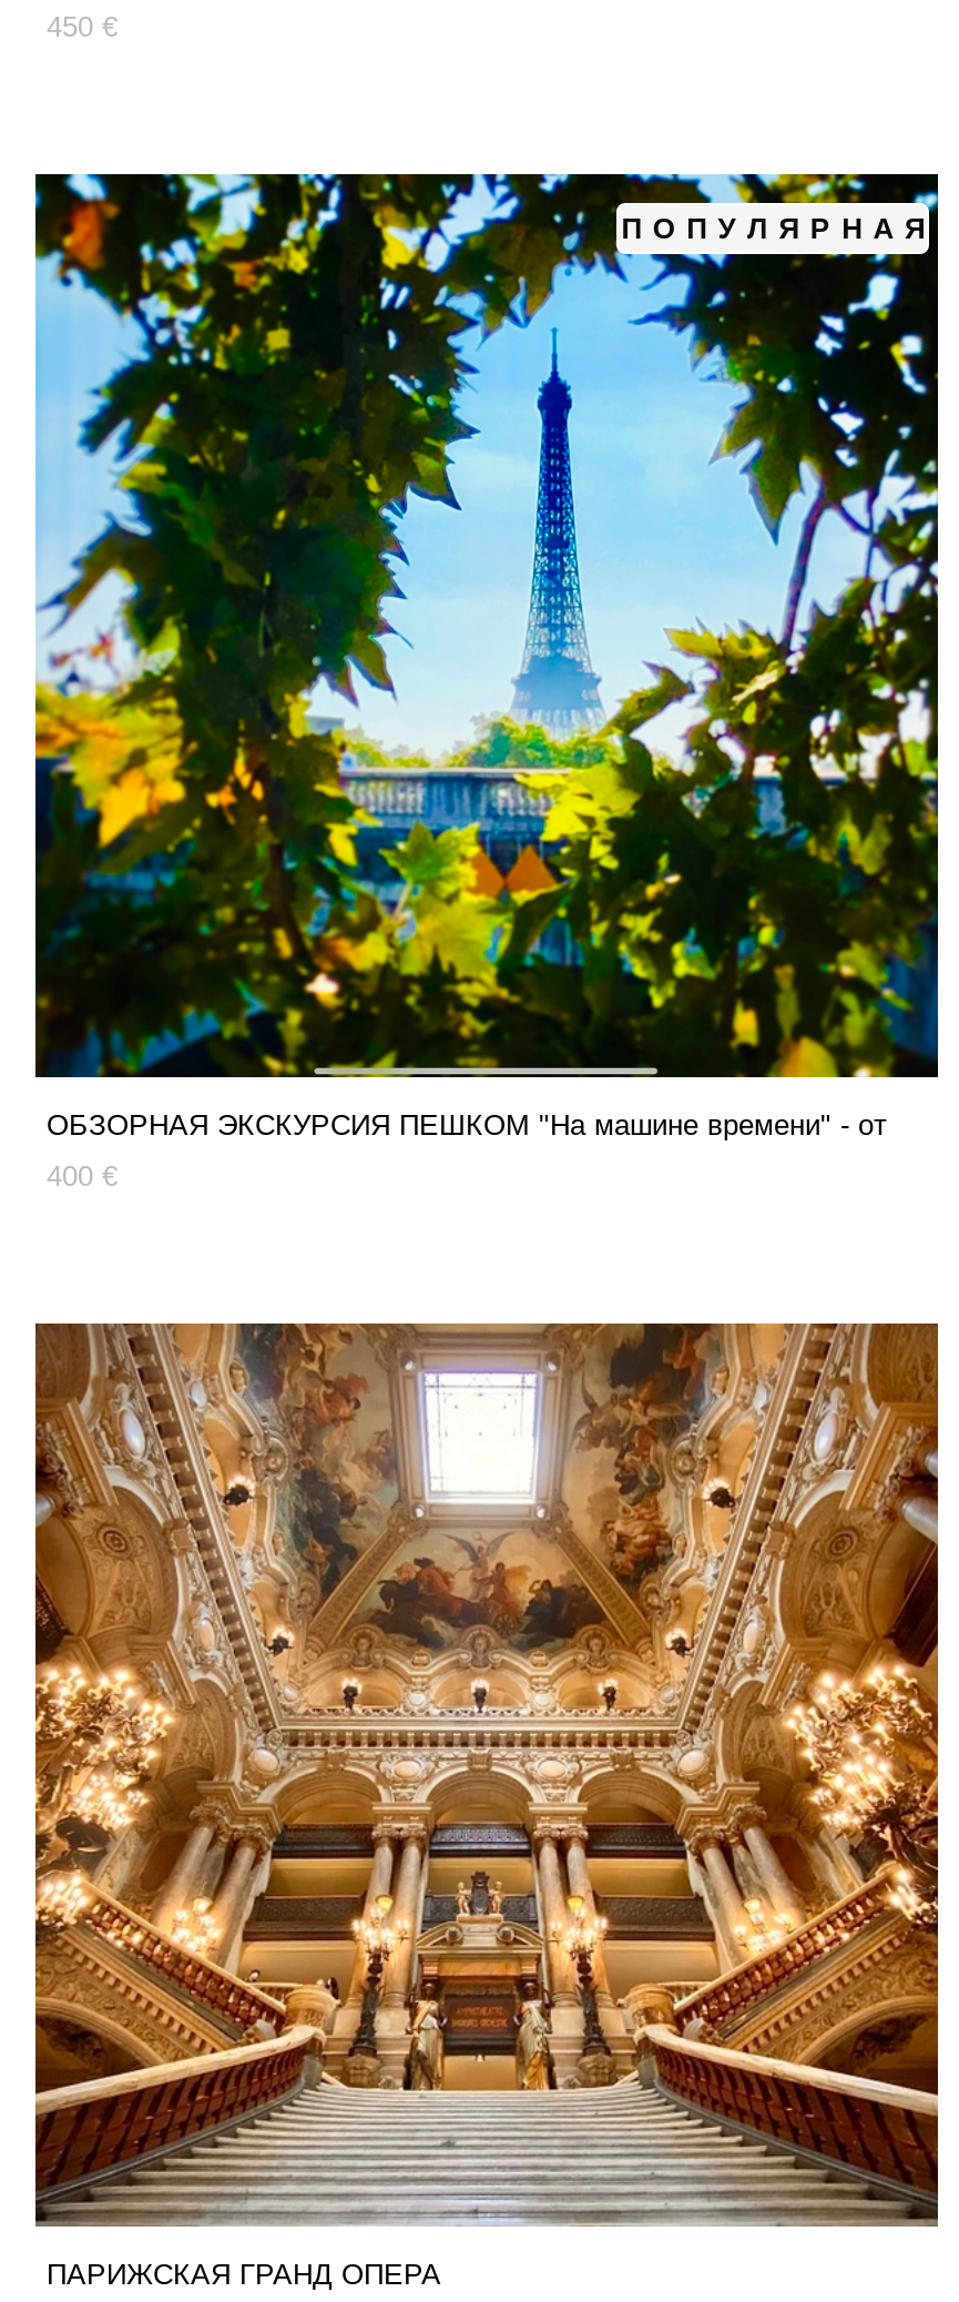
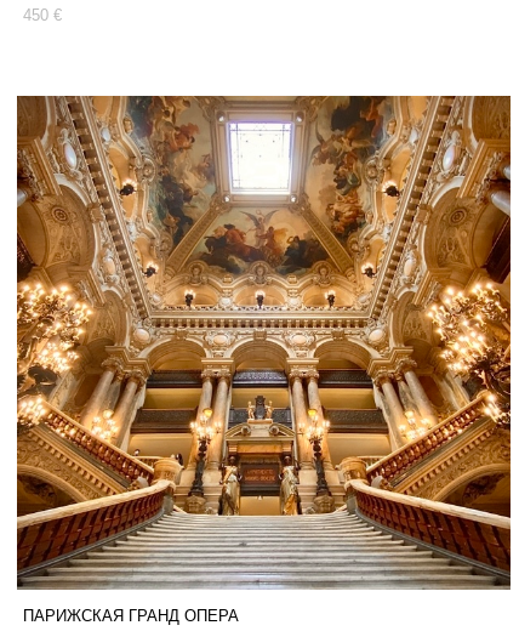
- [image]
- ПОПУЛЯРНАЯ

- ОБЗОРНАЯ ЭКСКУРСИЯ ПЕШКОМ "На машине времени" - от
- 400 €
